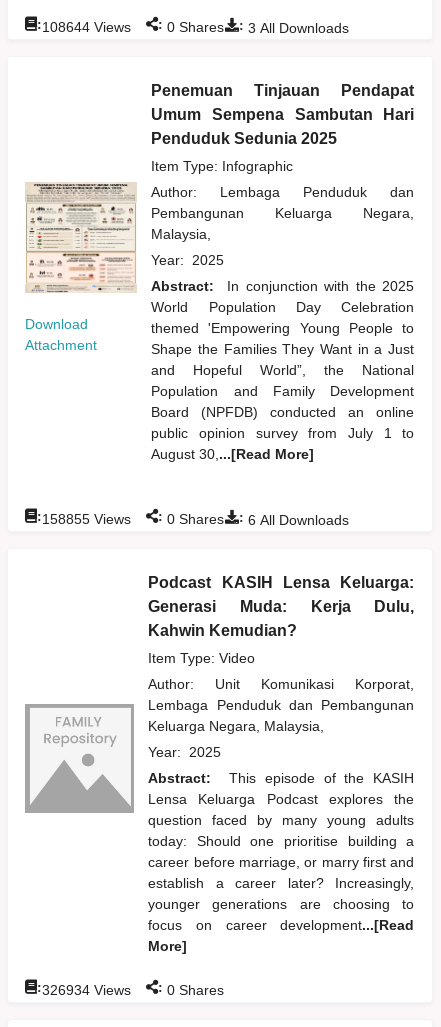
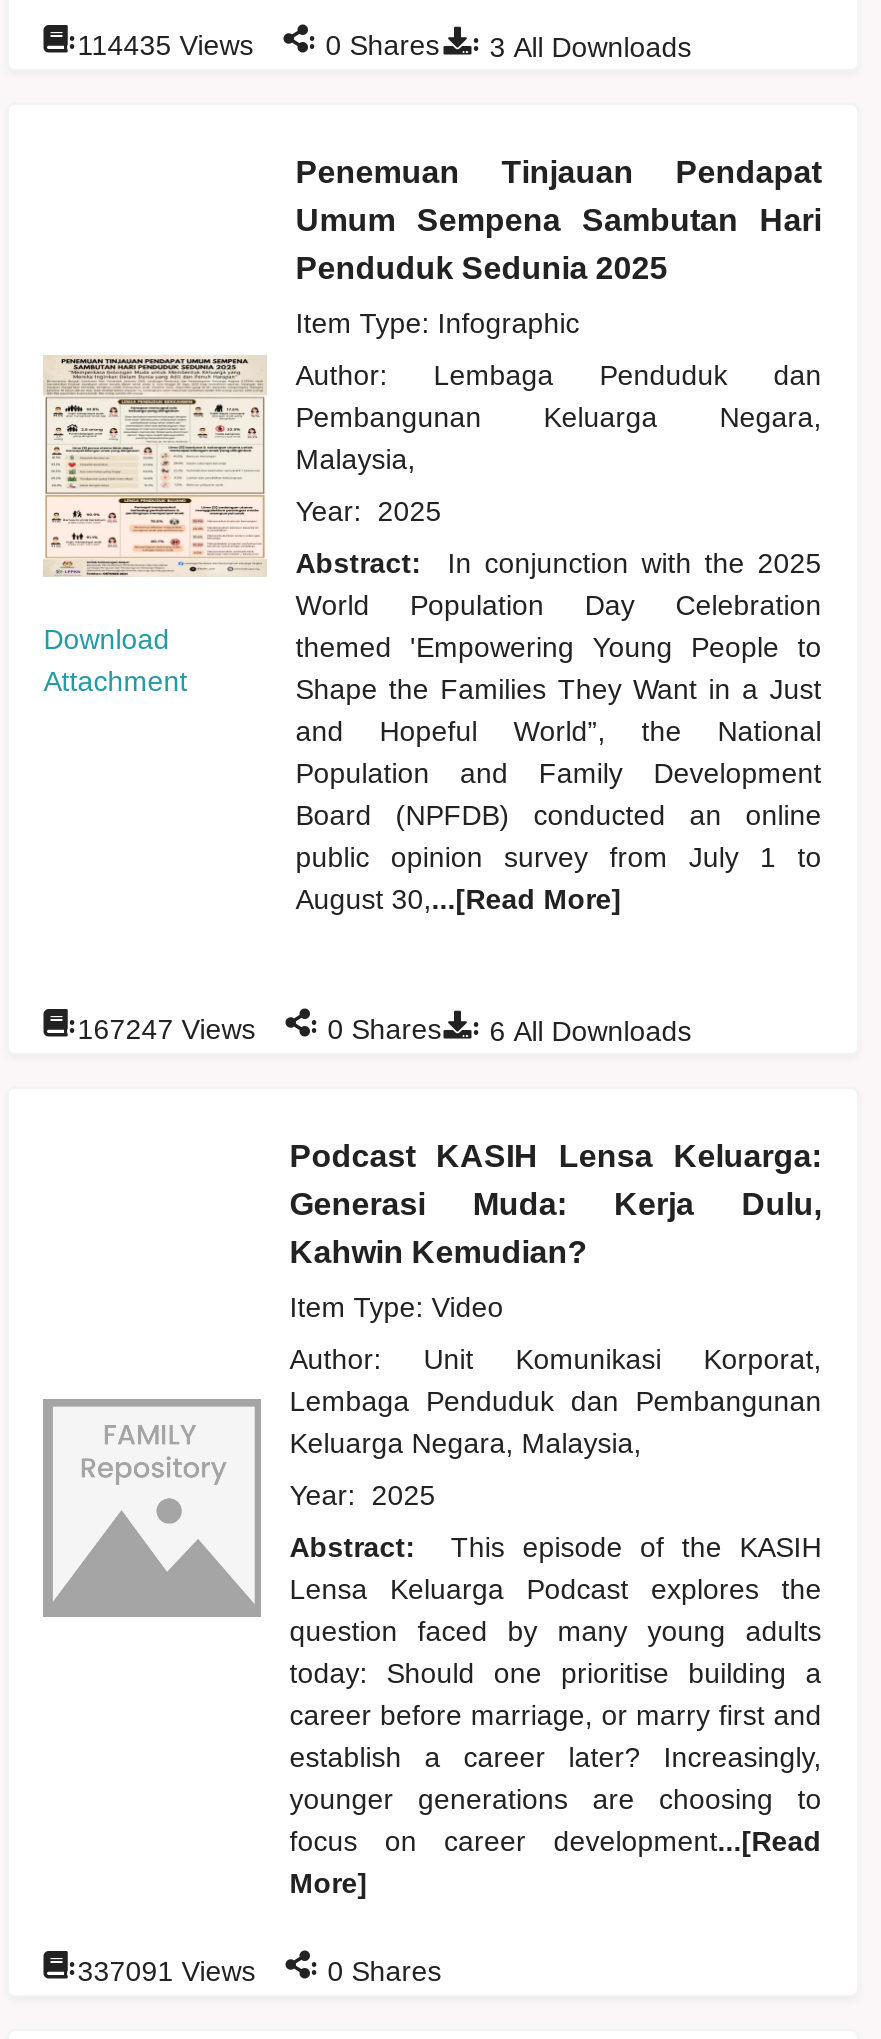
- :108644 Views : 0 Shares : 3 All Downloads
+ :114435 Views : 0 Shares : 3 All Downloads

- :158855 Views : 0 Shares : 6 All Downloads
+ :167247 Views : 0 Shares : 6 All Downloads

- :326934 Views : 0 Shares
+ :337091 Views : 0 Shares
